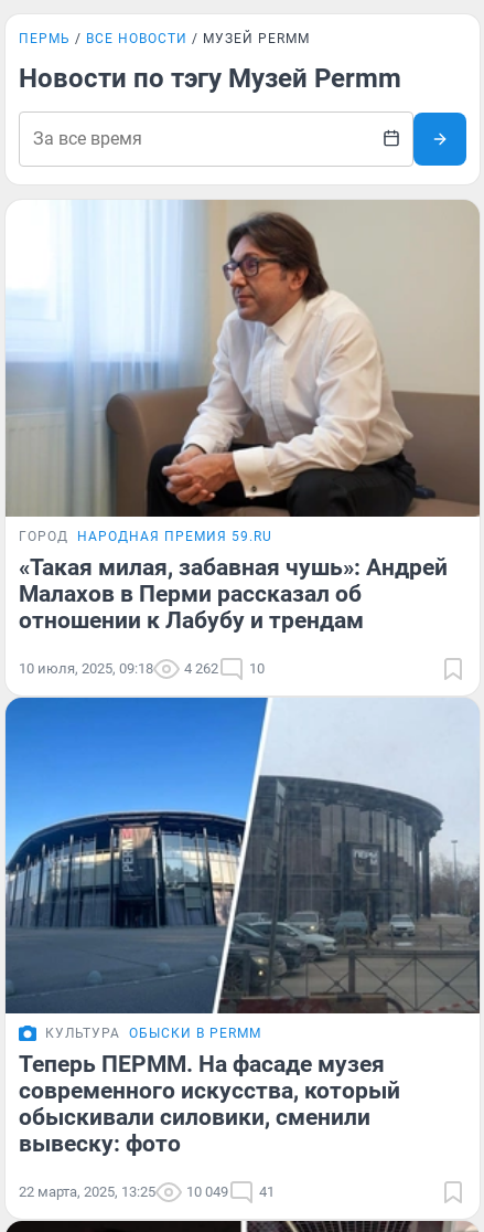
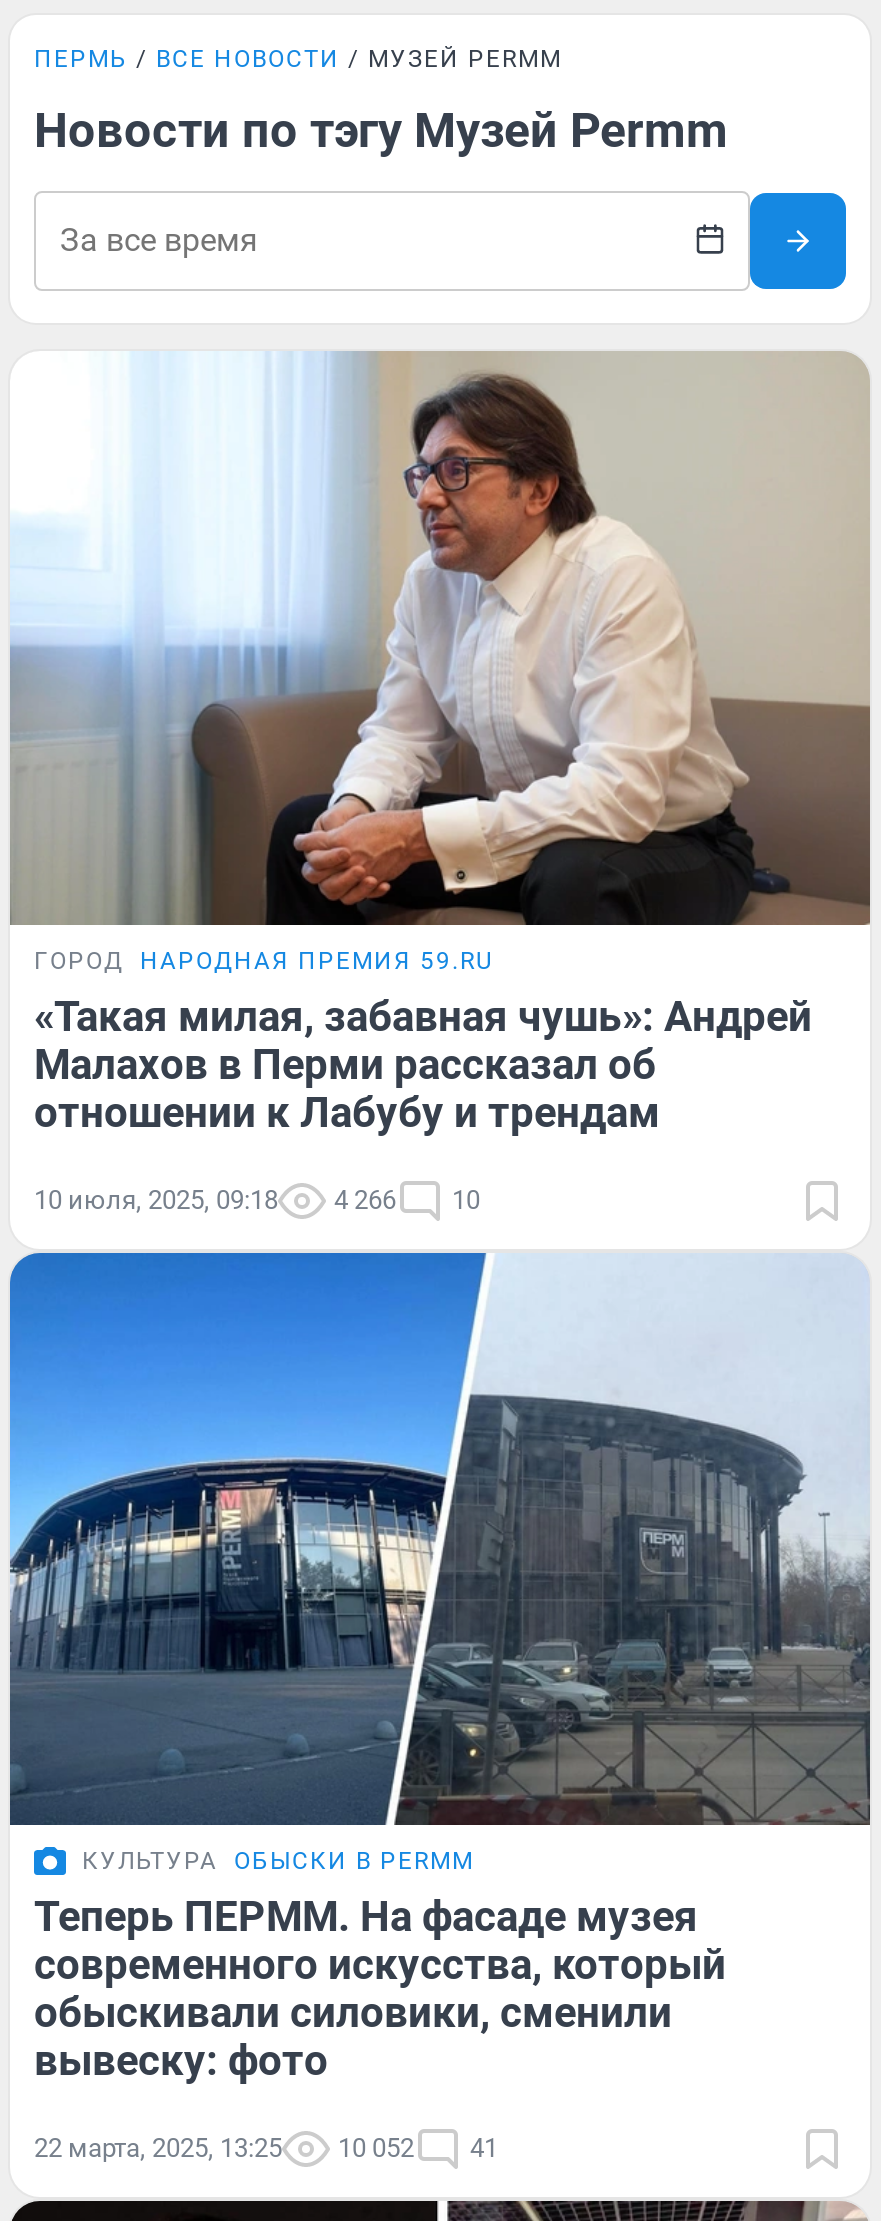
- 10 июля, 2025, 09:18 4 262 10
+ 10 июля, 2025, 09:18 4 266 10

- 22 марта, 2025, 13:25 10 049 41
+ 22 марта, 2025, 13:25 10 052 41
